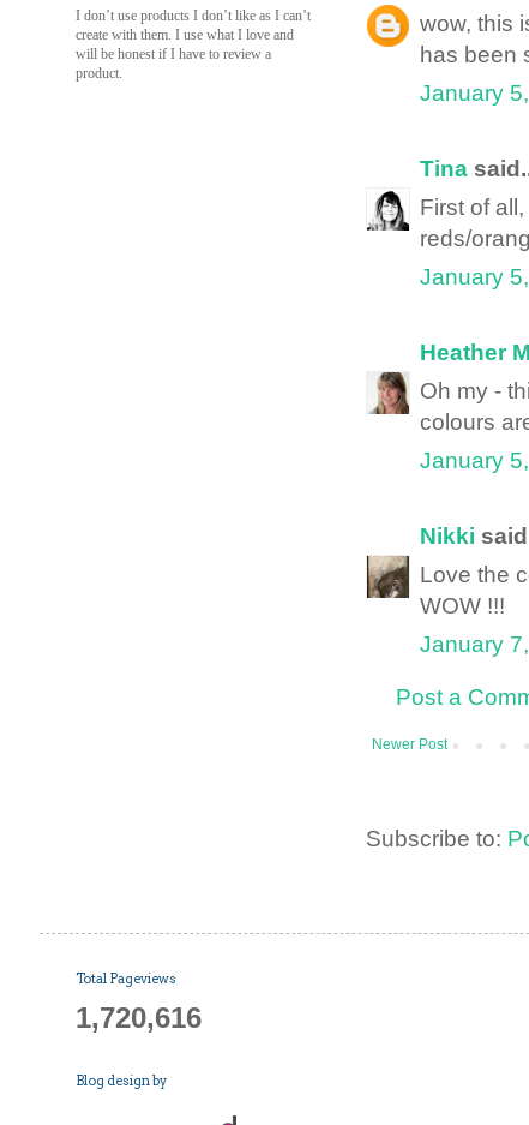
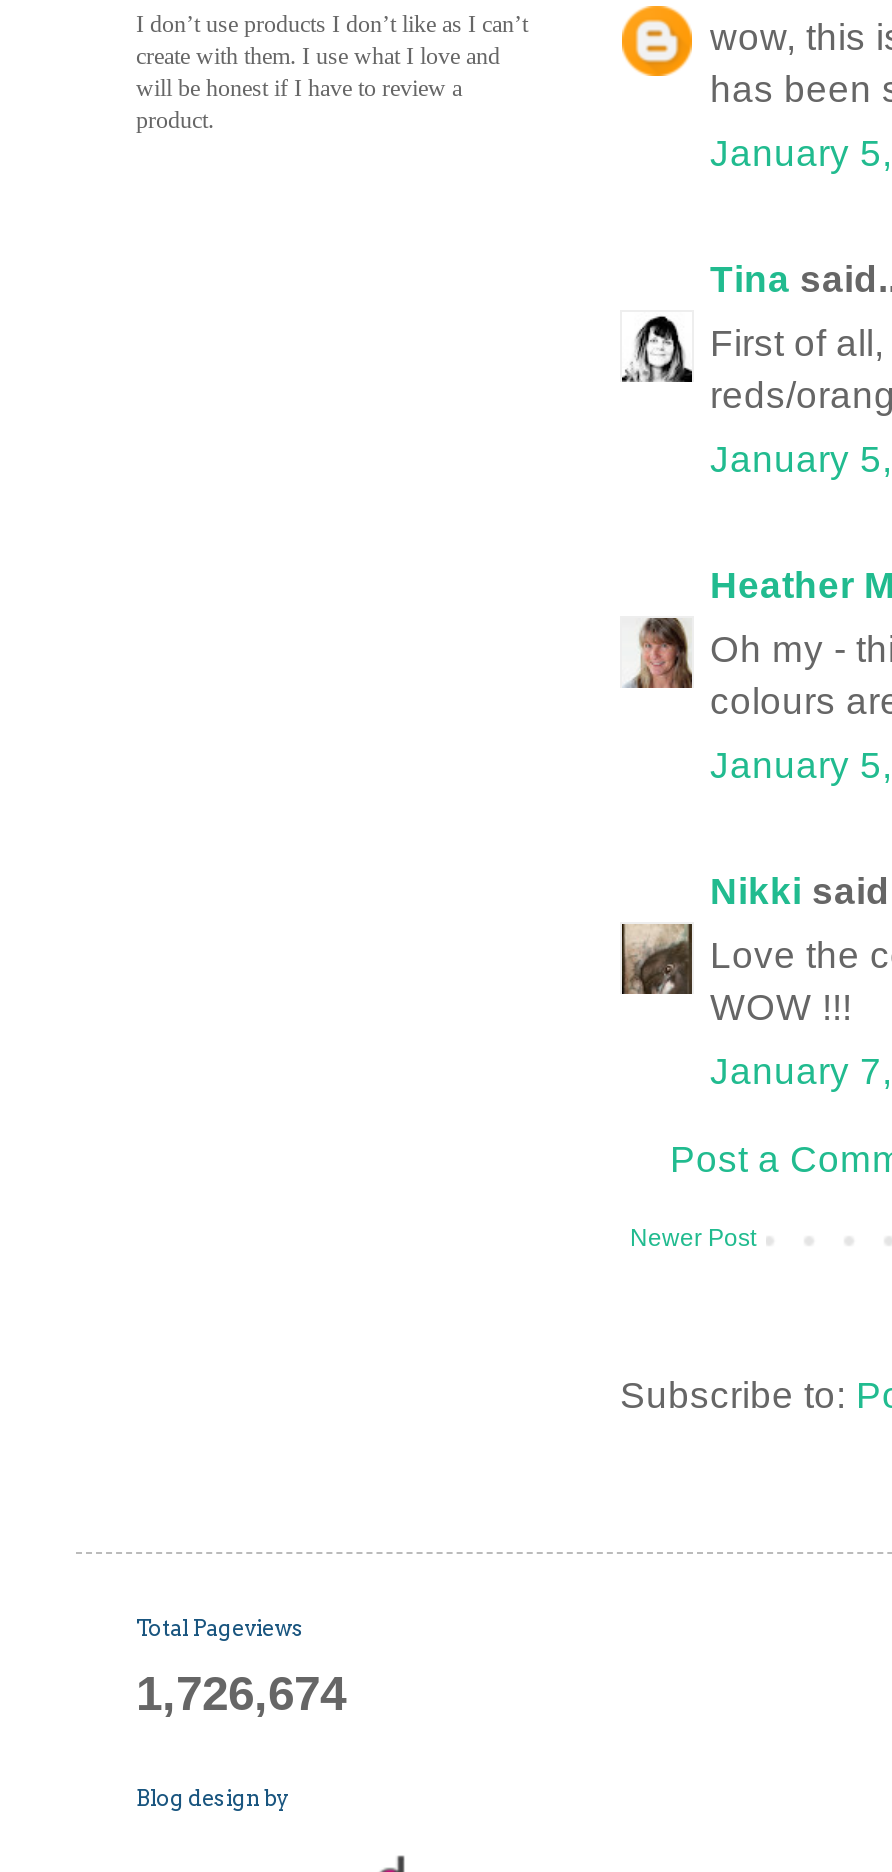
- 1,720,616
+ 1,726,674
